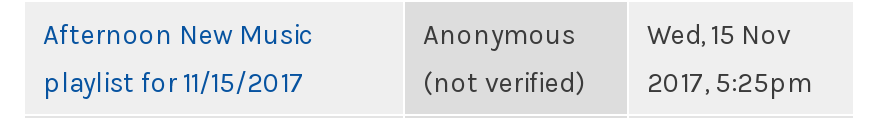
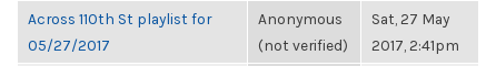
- Afternoon New Music
+ Across 110th St playlist for

- Wed, 15 Nov
+ Sat, 27 May

- playlist for 11/15/2017
+ 05/27/2017

- (not verified) 2017, 5:25pm
+ (not verified) 2017, 2:41pm
